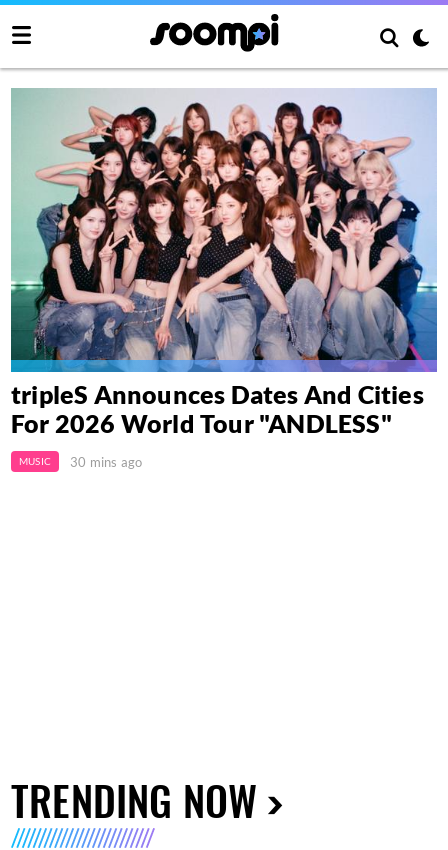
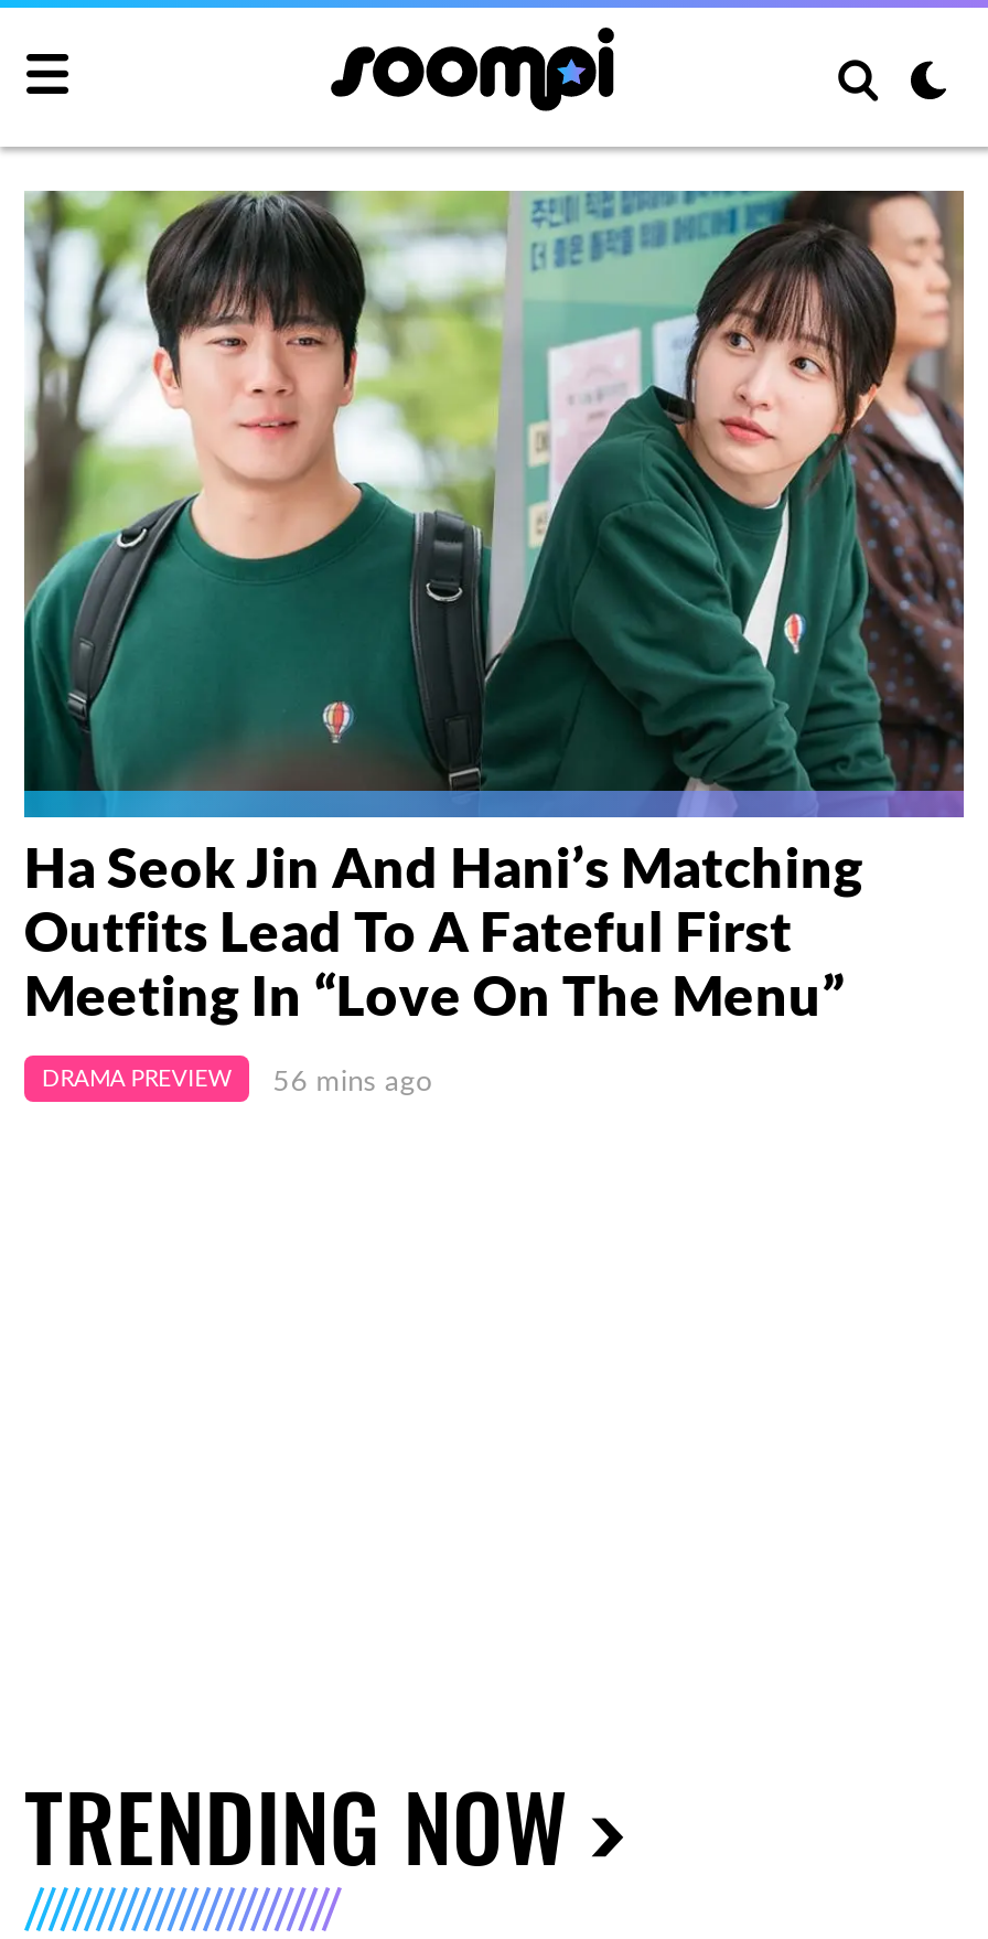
- [image]
- tripleS Announces Dates And Cities
- For 2026 World Tour "ANDLESS"
+ [image]
+ Ha Seok Jin And Hani’s Matching
+ Outfits Lead To A Fateful First
+ Meeting In “Love On The Menu”

- MUSIC
- 30 mins ago
+ DRAMA PREVIEW
+ 56 mins ago
